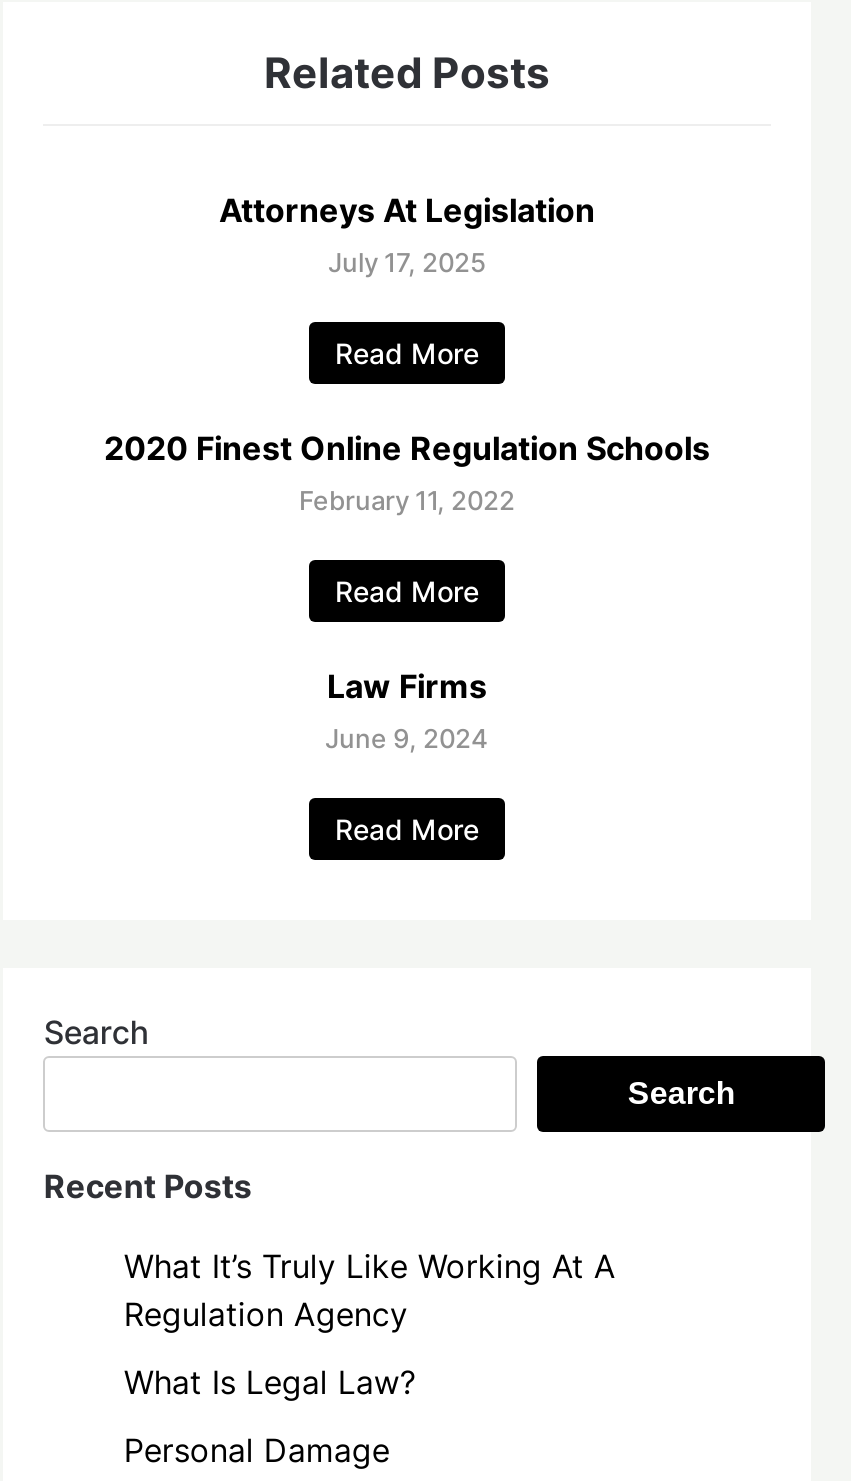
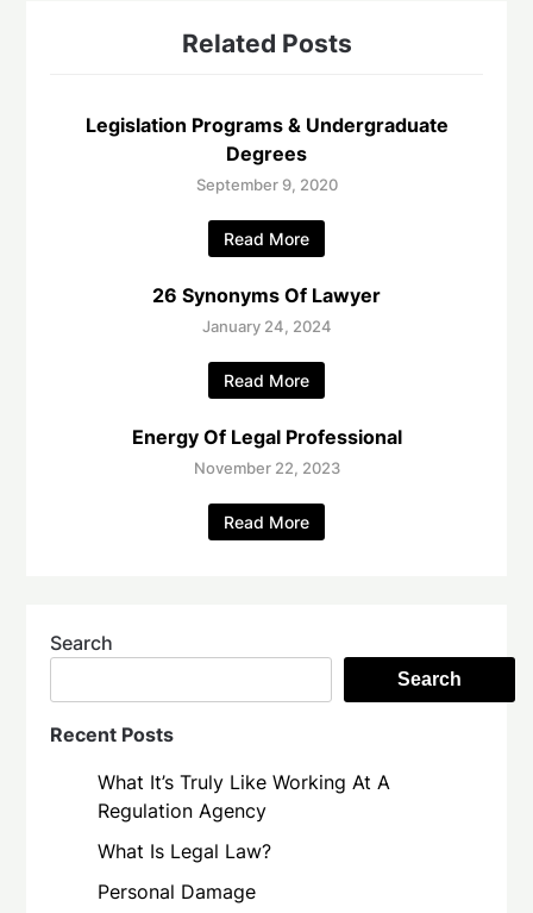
- Attorneys At Legislation
- July 17, 2025
+ Legislation Programs & Undergraduate
+ Degrees
+ September 9, 2020

- 2020 Finest Online Regulation Schools
- February 11, 2022
+ 26 Synonyms Of Lawyer
+ January 24, 2024

- Law Firms
- June 9, 2024
+ Energy Of Legal Professional
+ November 22, 2023
